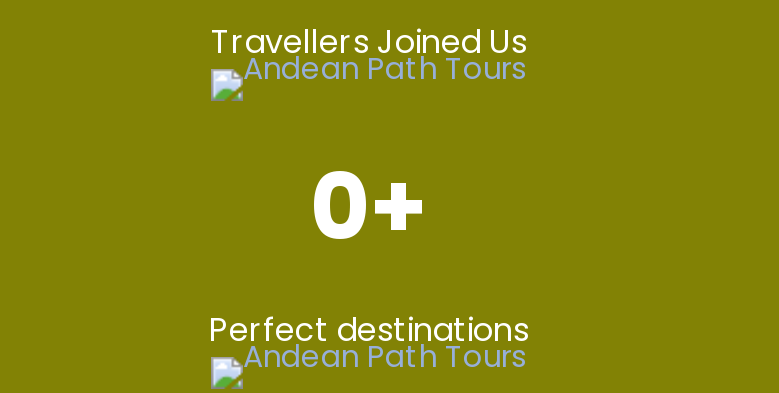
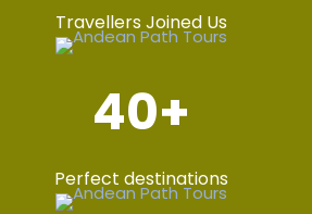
- 0+
+ 40+
